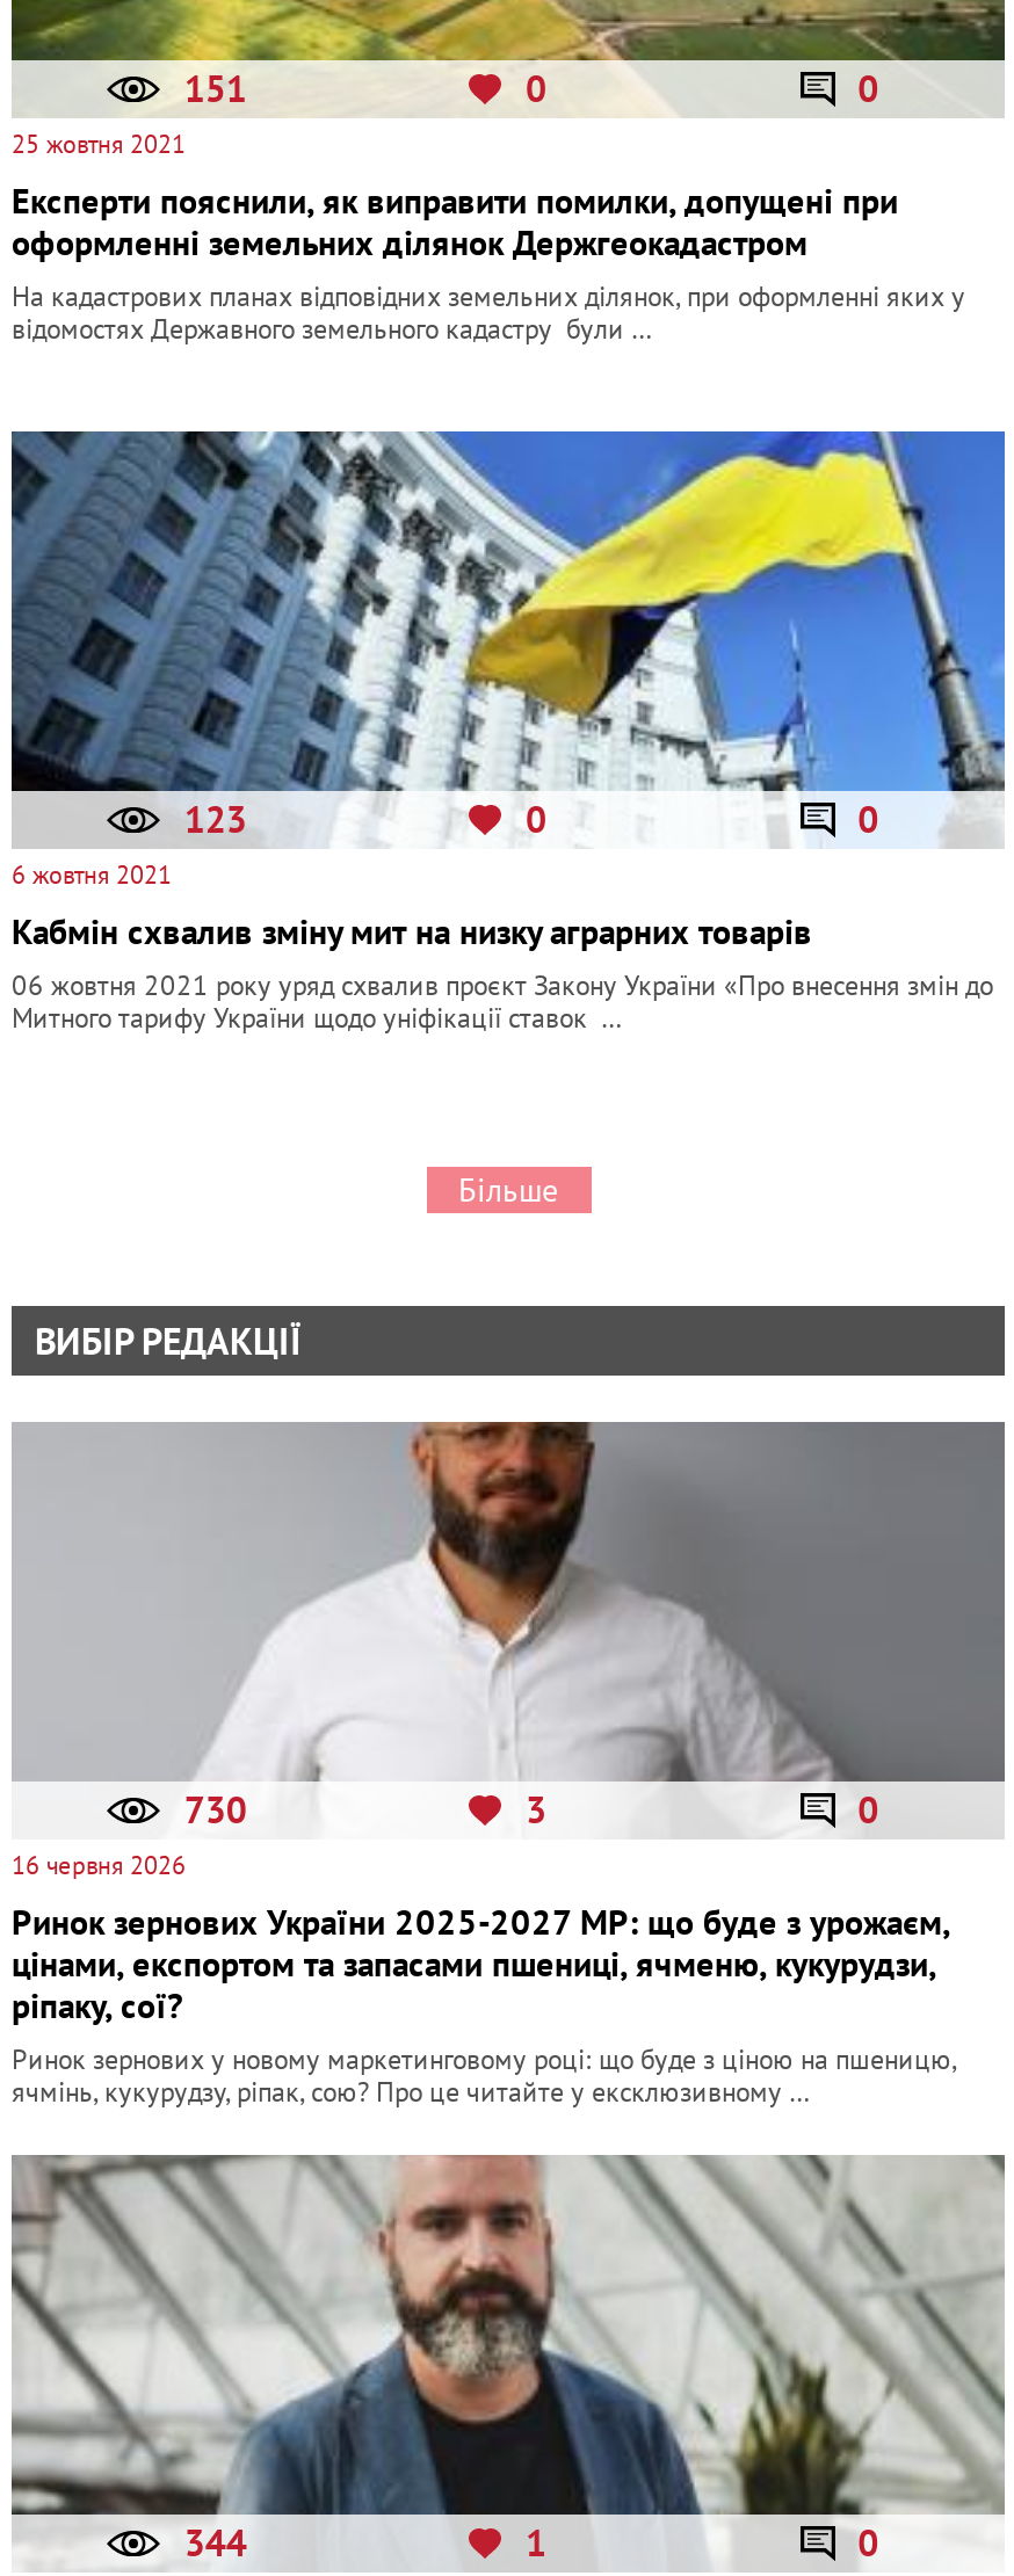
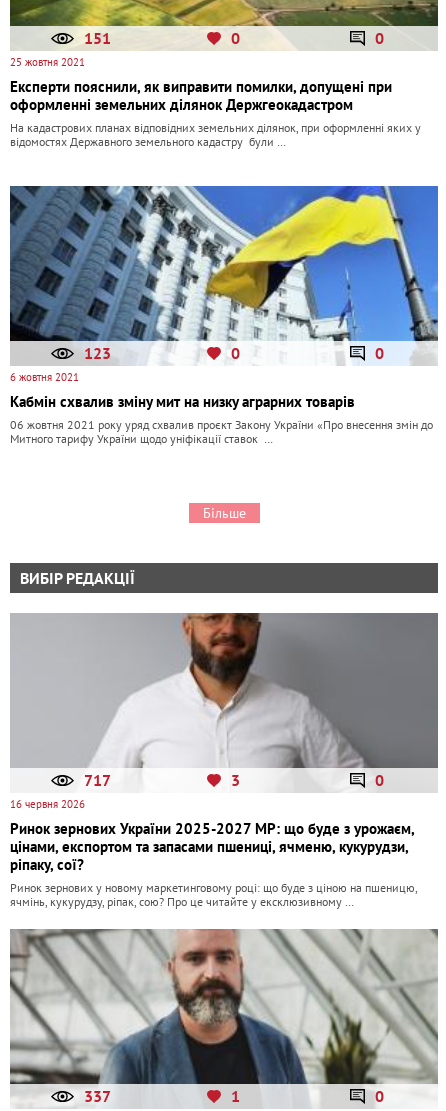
- 730
+ 717

- 344
+ 337
